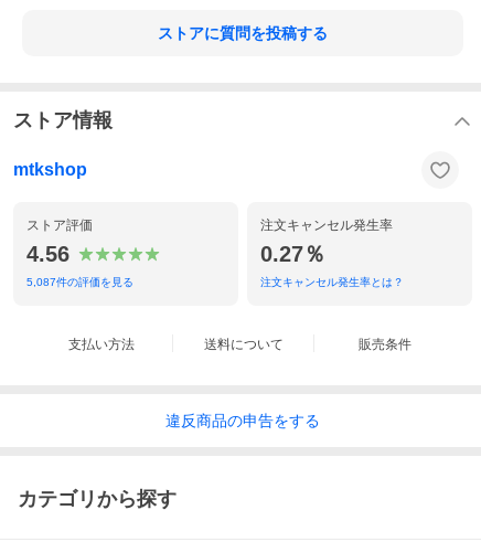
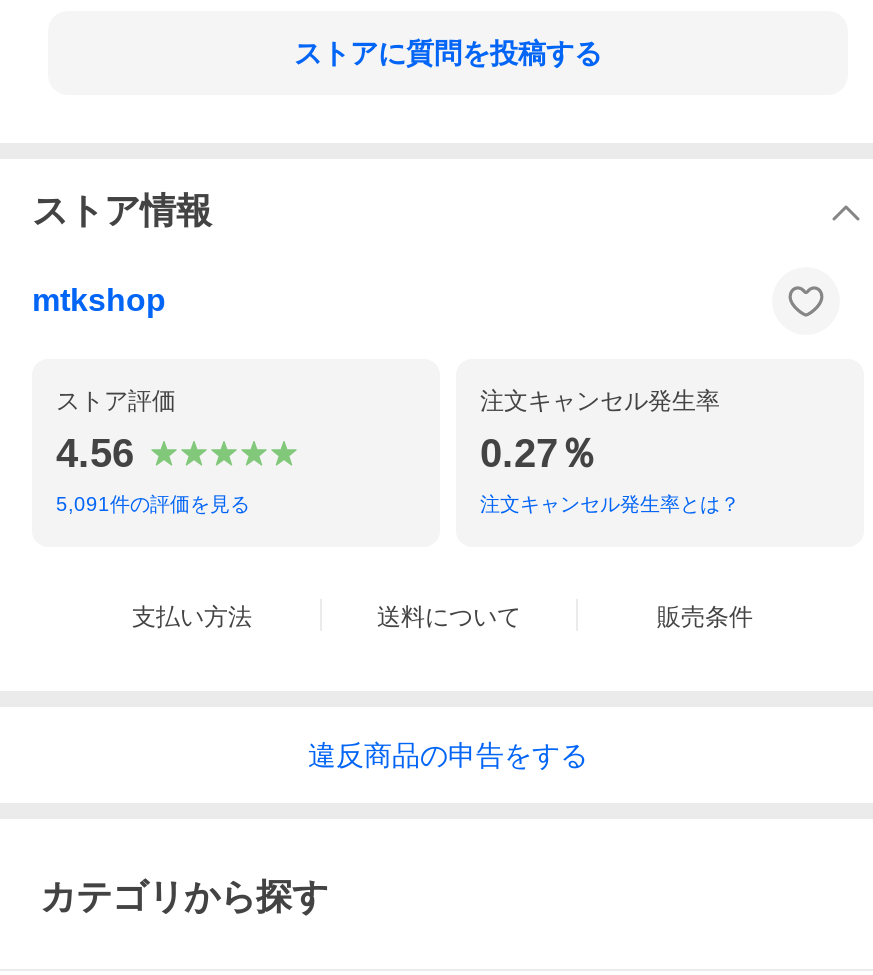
- 5,087件の評価を見る
+ 5,091件の評価を見る
